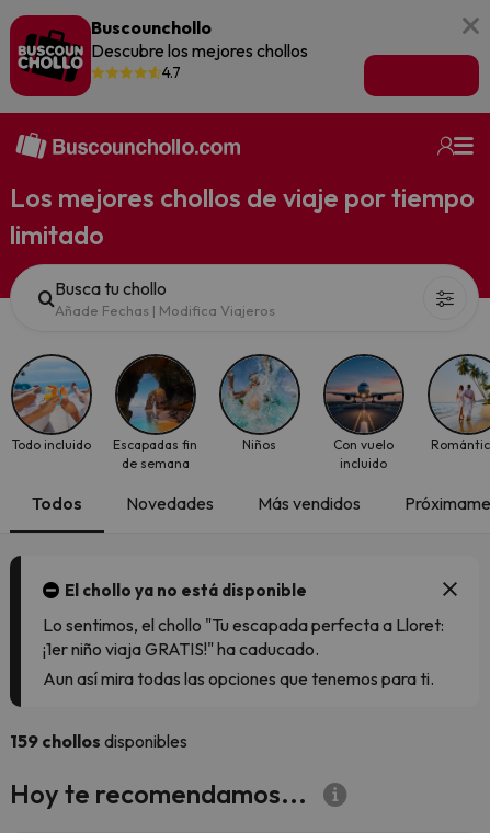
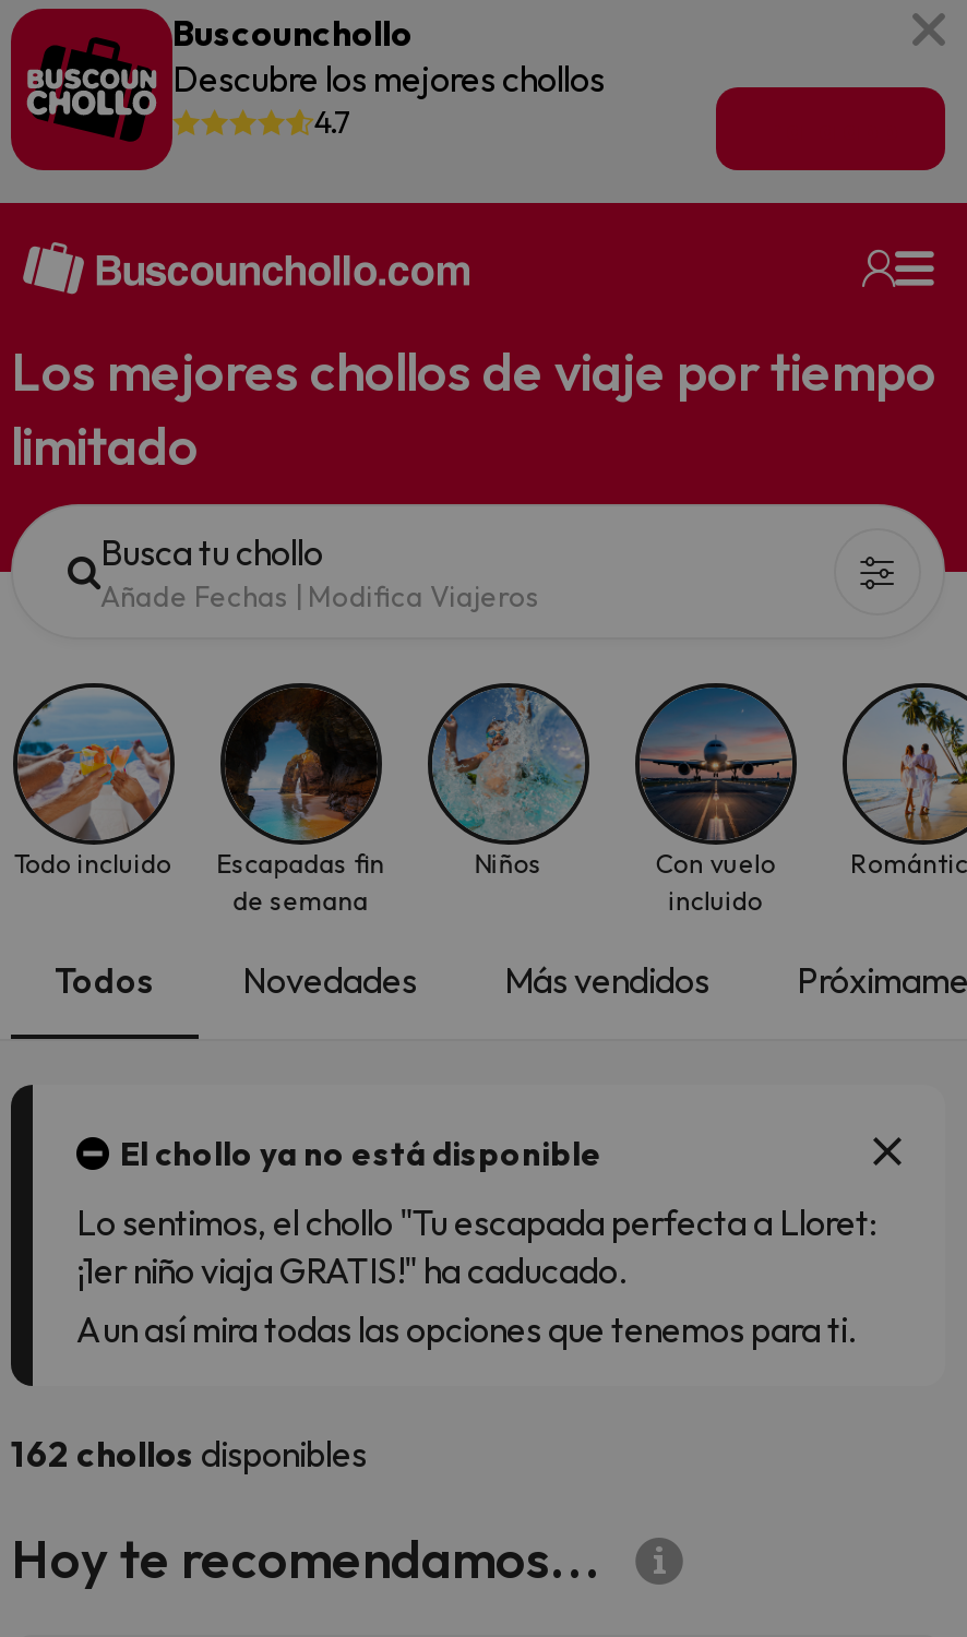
- 159 chollos disponibles
+ 162 chollos disponibles
